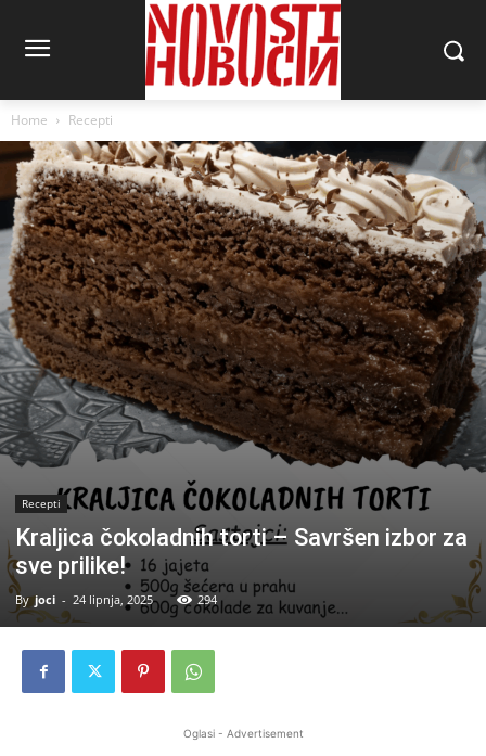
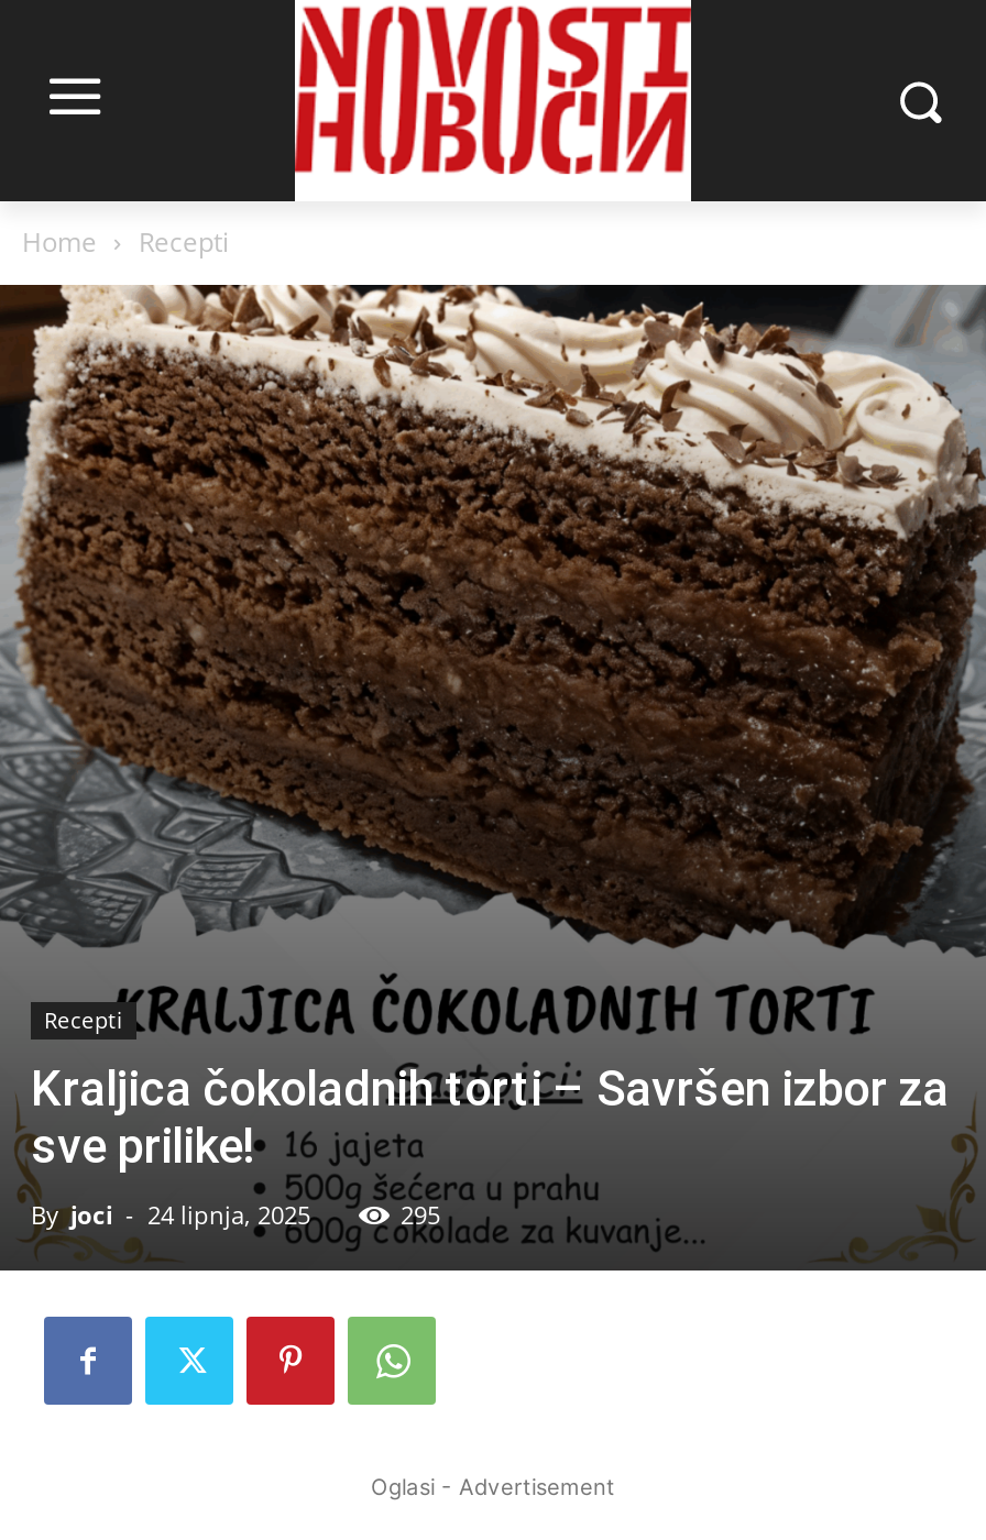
- 294
+ 295
